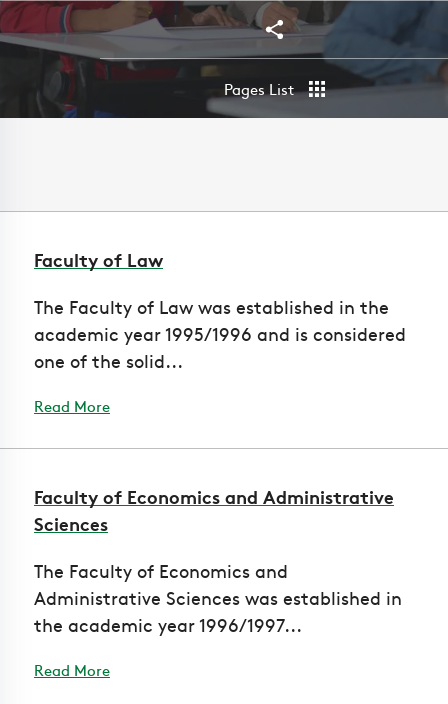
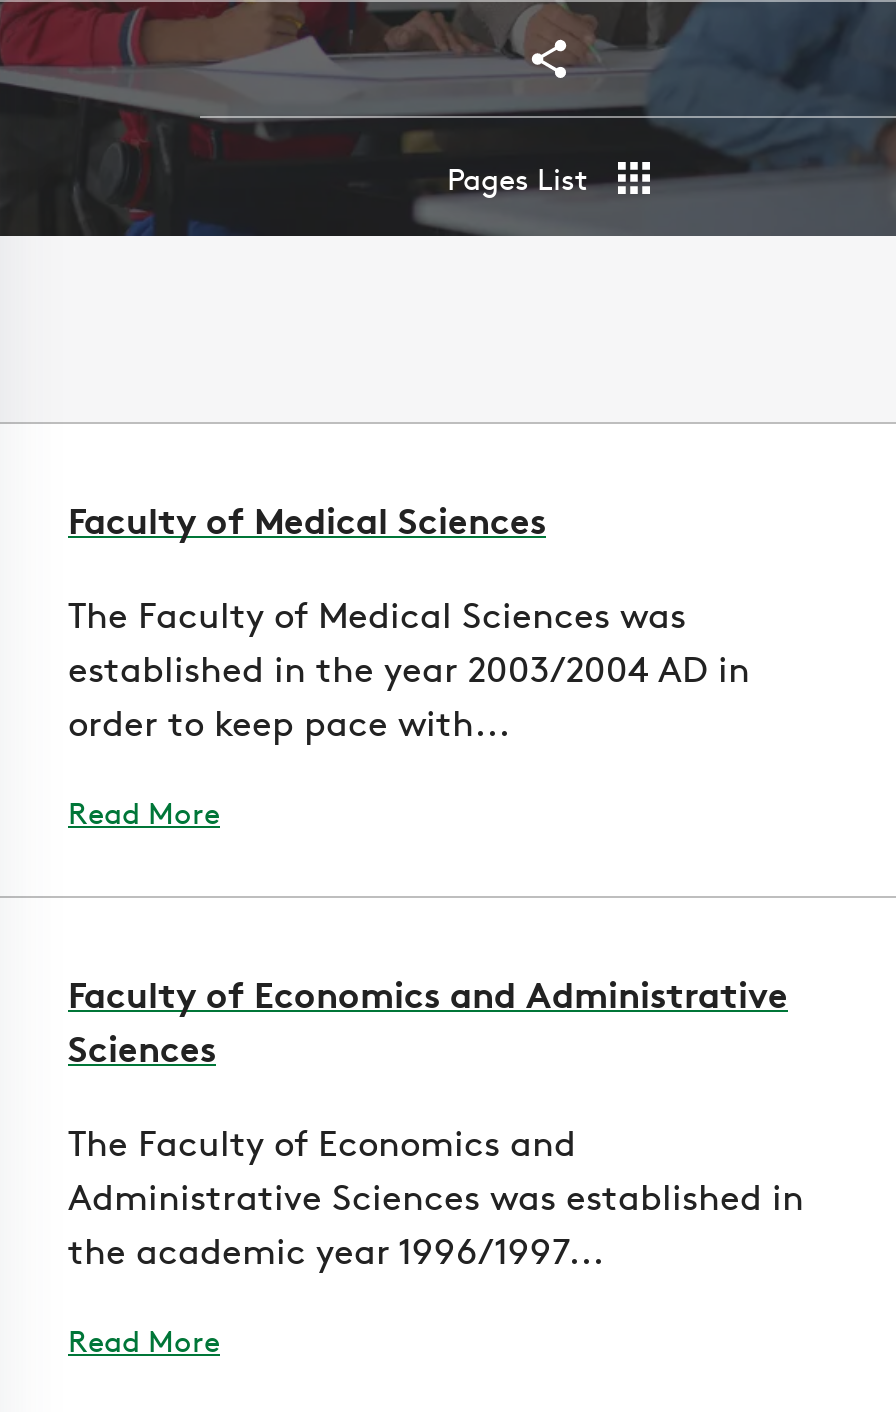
- Faculty of Law
+ Faculty of Medical Sciences

- The Faculty of Law was established in the
- academic year 1995/1996 and is considered
- one of the solid...
+ The Faculty of Medical Sciences was
+ established in the year 2003/2004 AD in
+ order to keep pace with...
